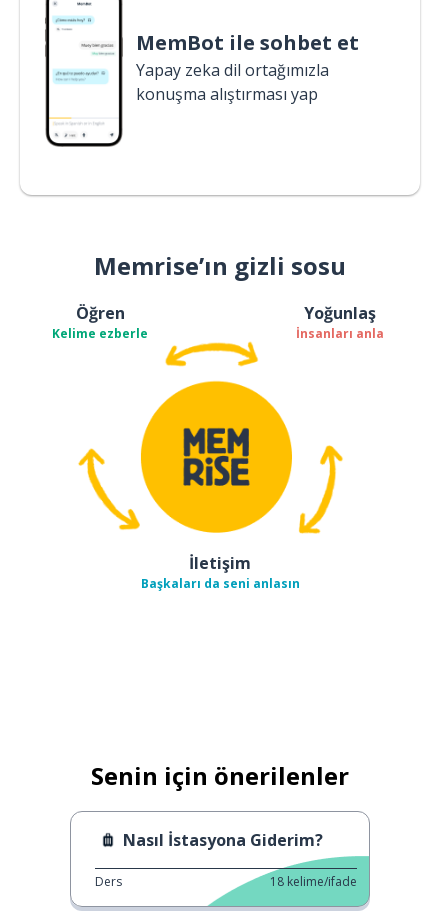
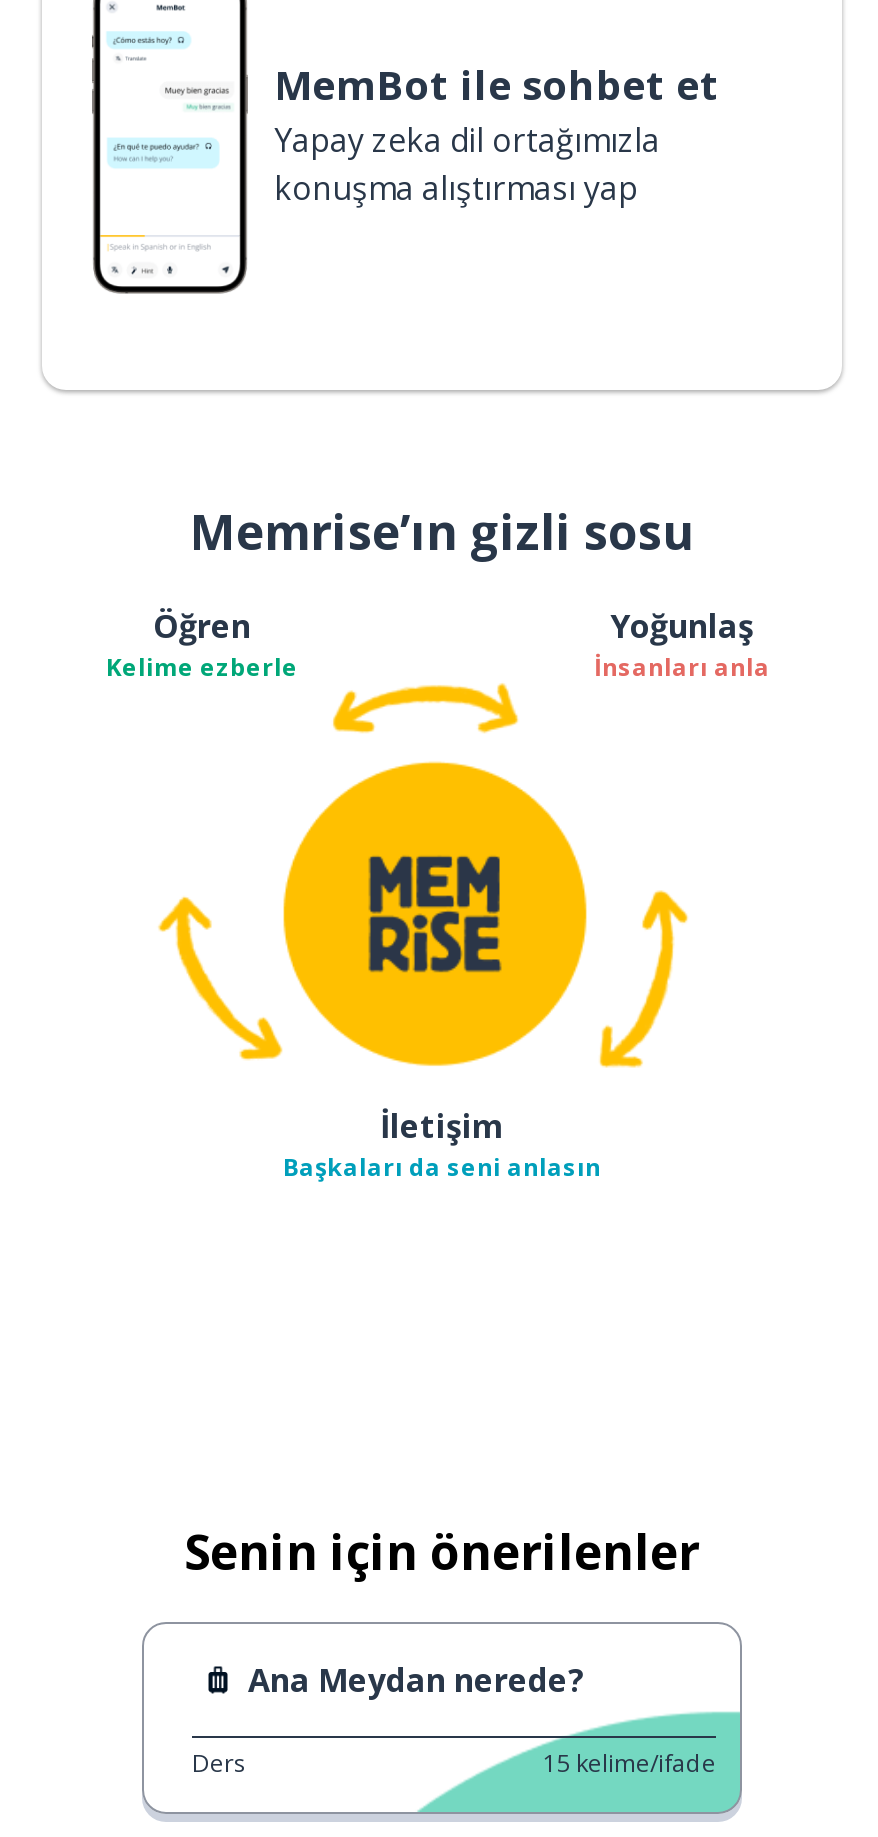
- Nasıl İstasyona Giderim?
+ Ana Meydan nerede?

- 18 kelime/ifade
+ 15 kelime/ifade
